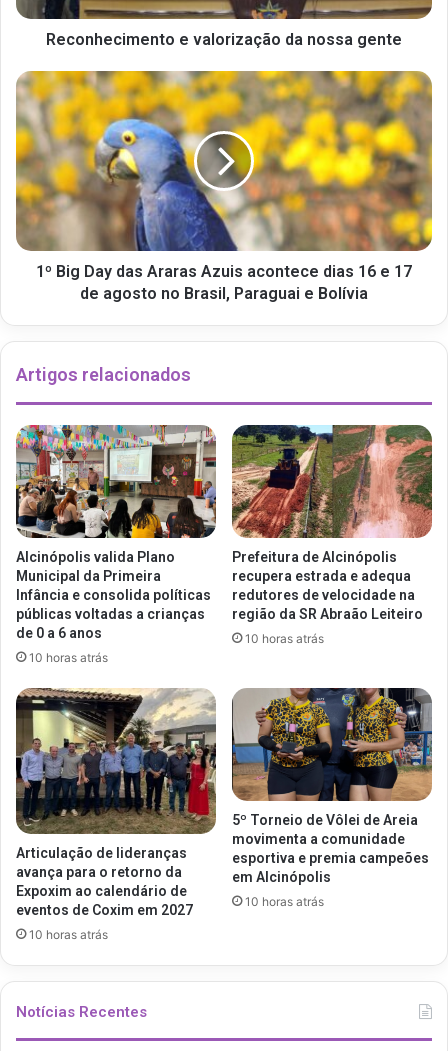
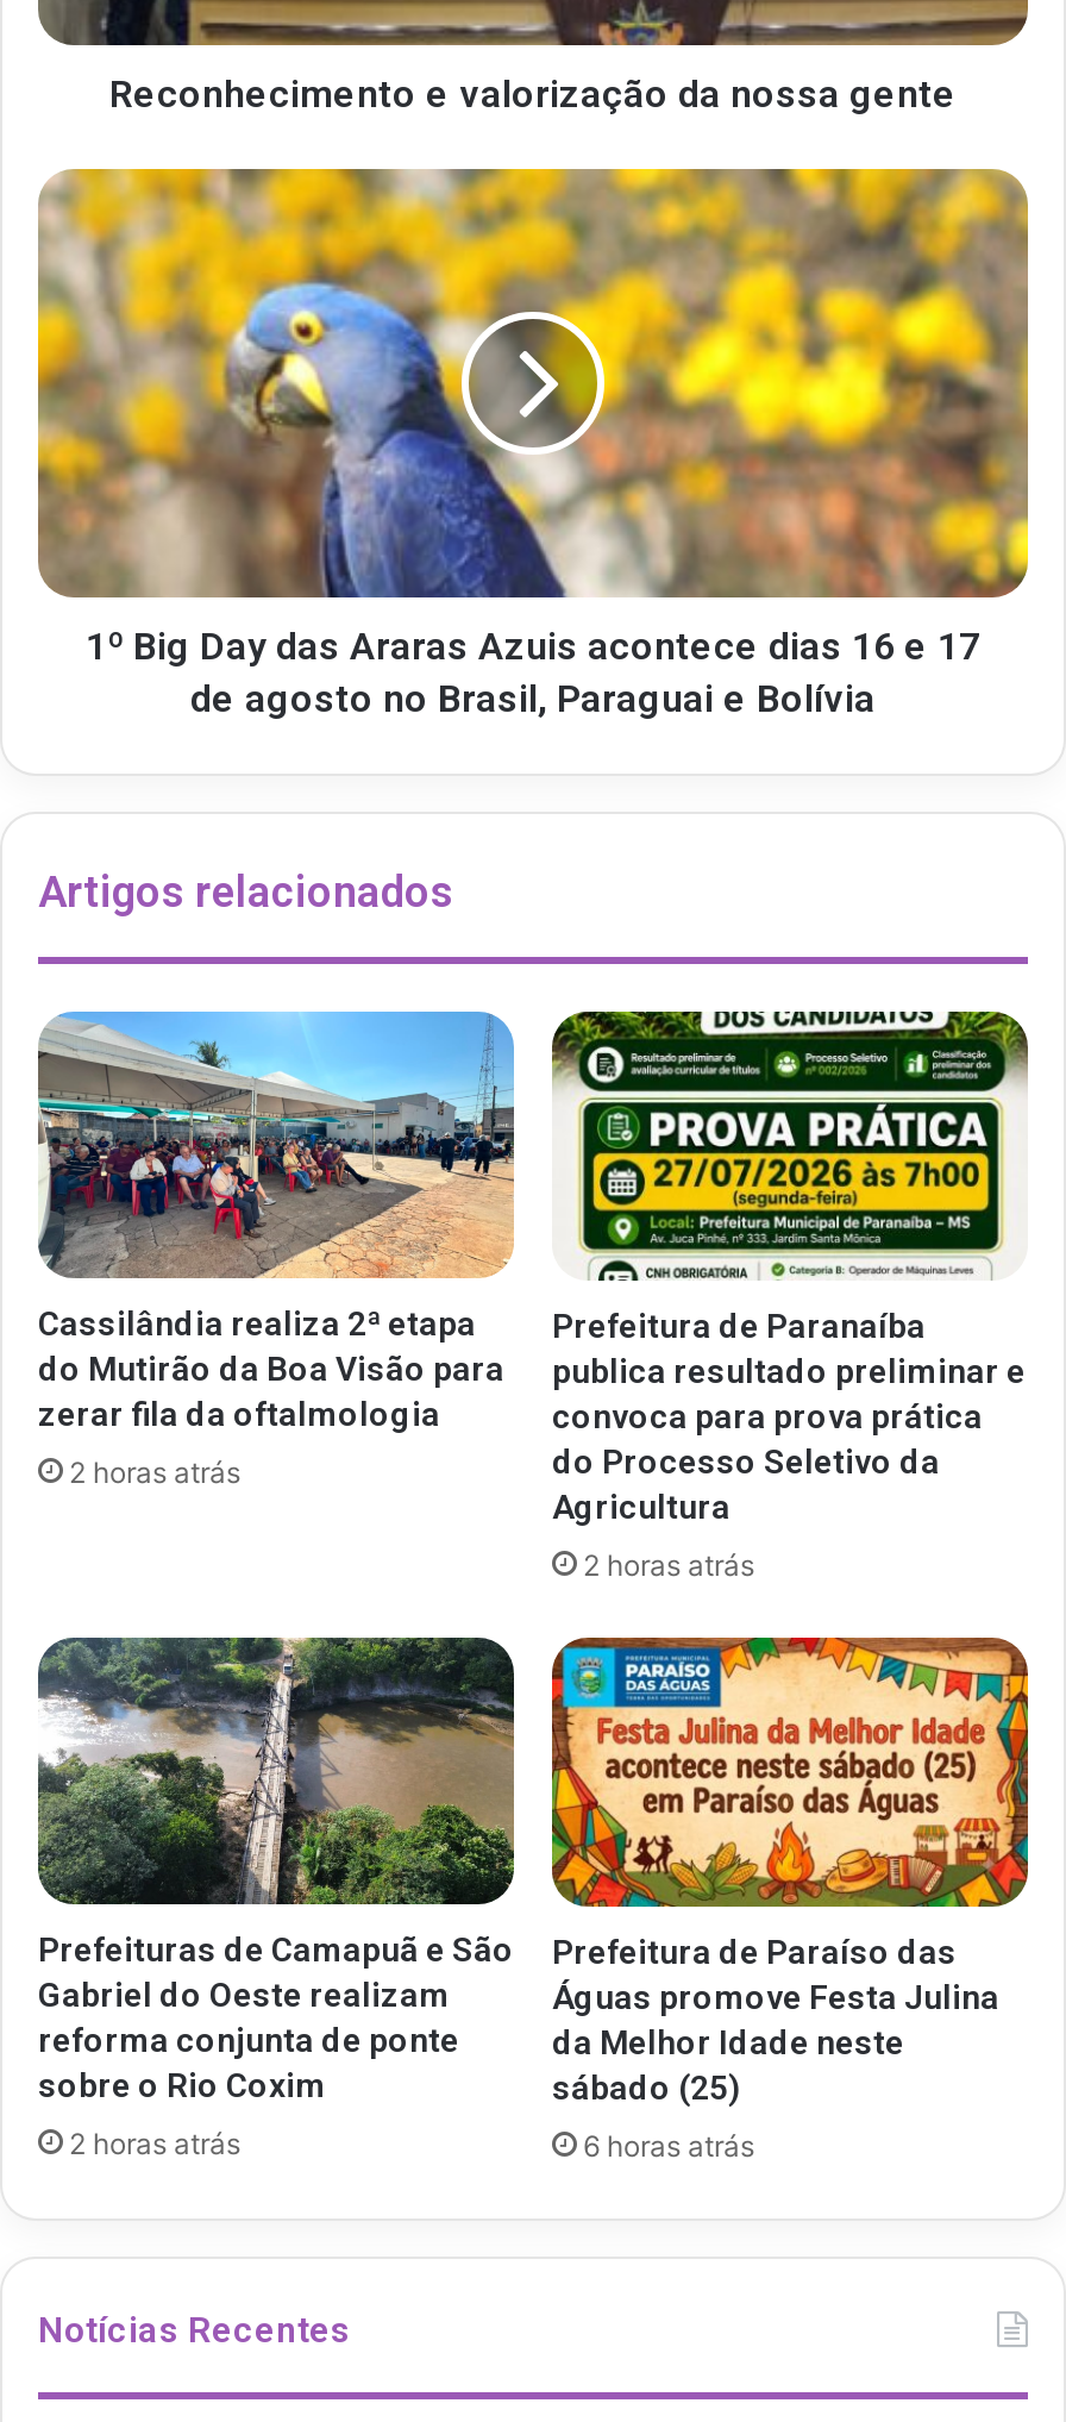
- [image]
- Alcinópolis valida Plano
- Municipal da Primeira
- Infância e consolida políticas
- públicas voltadas a crianças
- de 0 a 6 anos
+ [image]
+ Cassilândia realiza 2ª etapa
+ do Mutirão da Boa Visão para
+ zerar fila da oftalmologia

- [image]
- Prefeitura de Alcinópolis
- recupera estrada e adequa
- redutores de velocidade na
- região da SR Abraão Leiteiro
+ [image]
+ Prefeitura de Paranaíba
+ publica resultado preliminar e
+ convoca para prova prática
+ do Processo Seletivo da
+ Agricultura

- 10 horas atrás
+ 2 horas atrás

- 10 horas atrás
+ 2 horas atrás

- [image]
- 5º Torneio de Vôlei de Areia
- movimenta a comunidade
- esportiva e premia campeões
- em Alcinópolis
+ [image]
+ Prefeitura de Paraíso das
+ Águas promove Festa Julina
+ da Melhor Idade neste
+ sábado (25)

- [image]
+ [image]

- Articulação de lideranças
- avança para o retorno da
- Expoxim ao calendário de
- eventos de Coxim em 2027
+ Prefeituras de Camapuã e São
+ Gabriel do Oeste realizam
+ reforma conjunta de ponte
+ sobre o Rio Coxim

- 10 horas atrás
+ 6 horas atrás

- 10 horas atrás
+ 2 horas atrás
